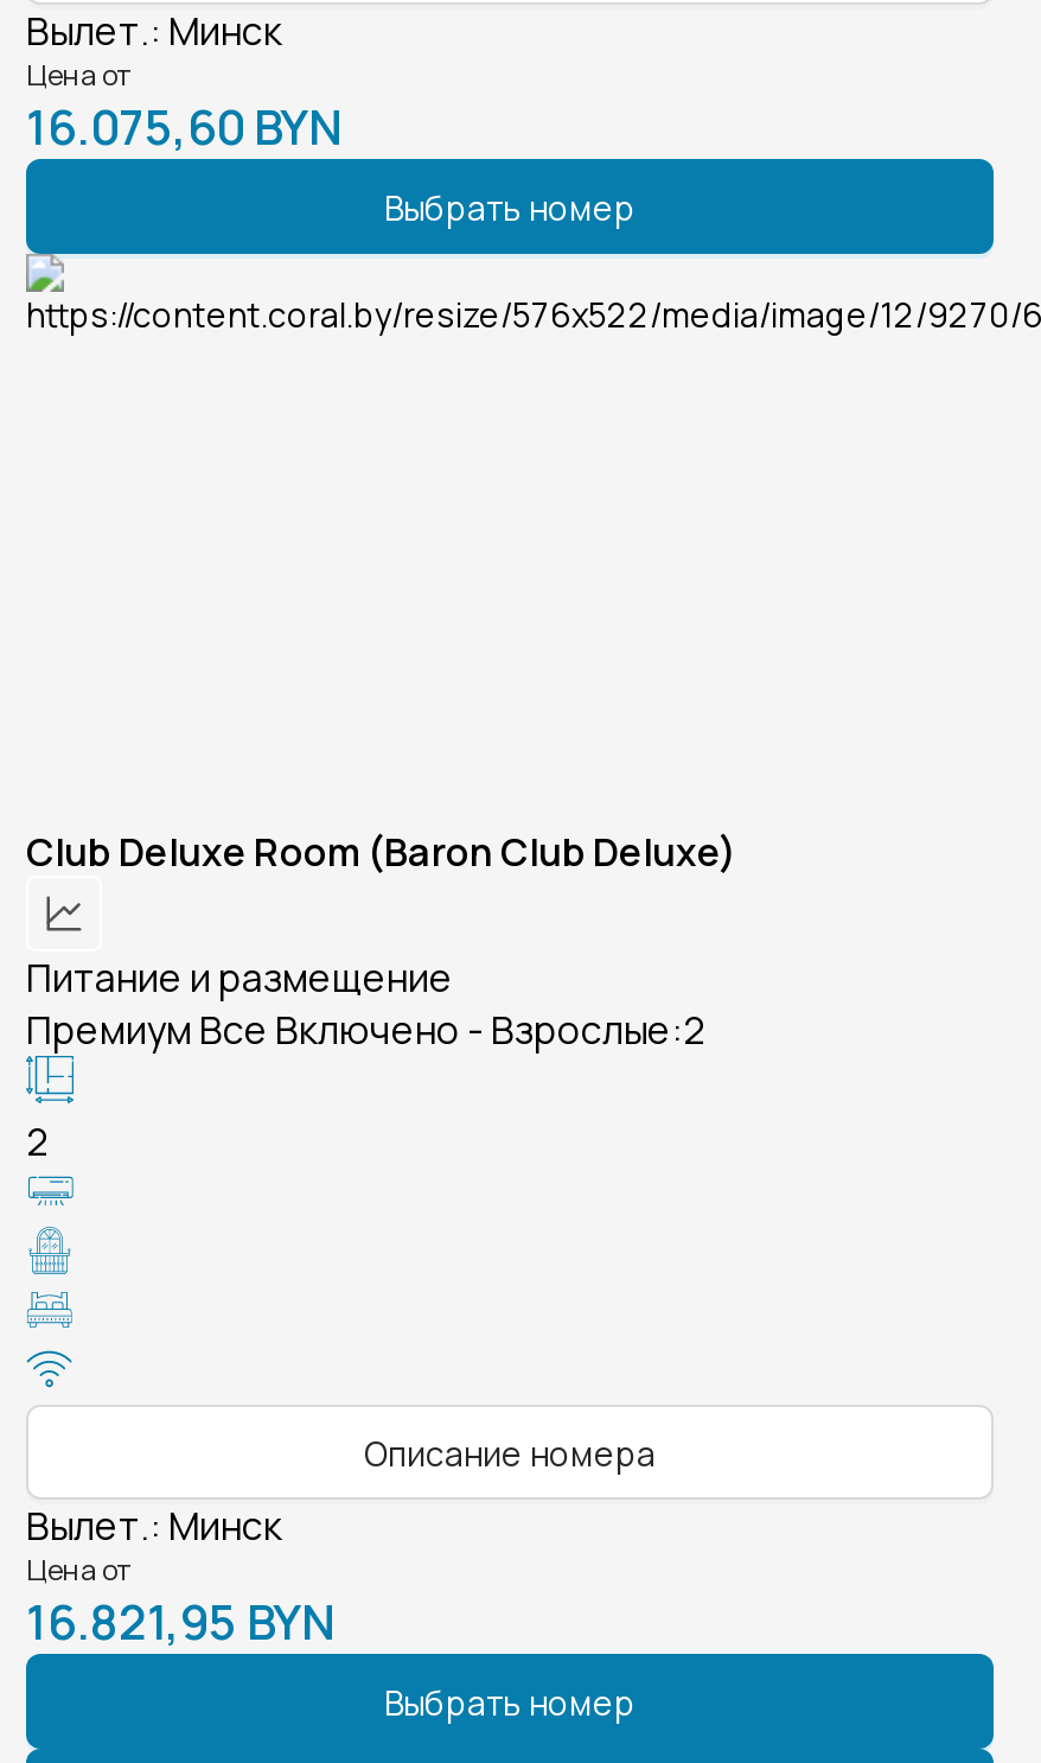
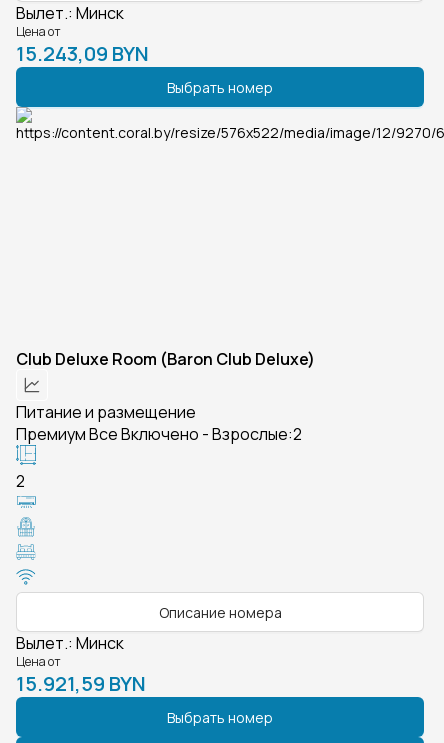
- 16.075,60 BYN
+ 15.243,09 BYN

- 16.821,95 BYN
+ 15.921,59 BYN
